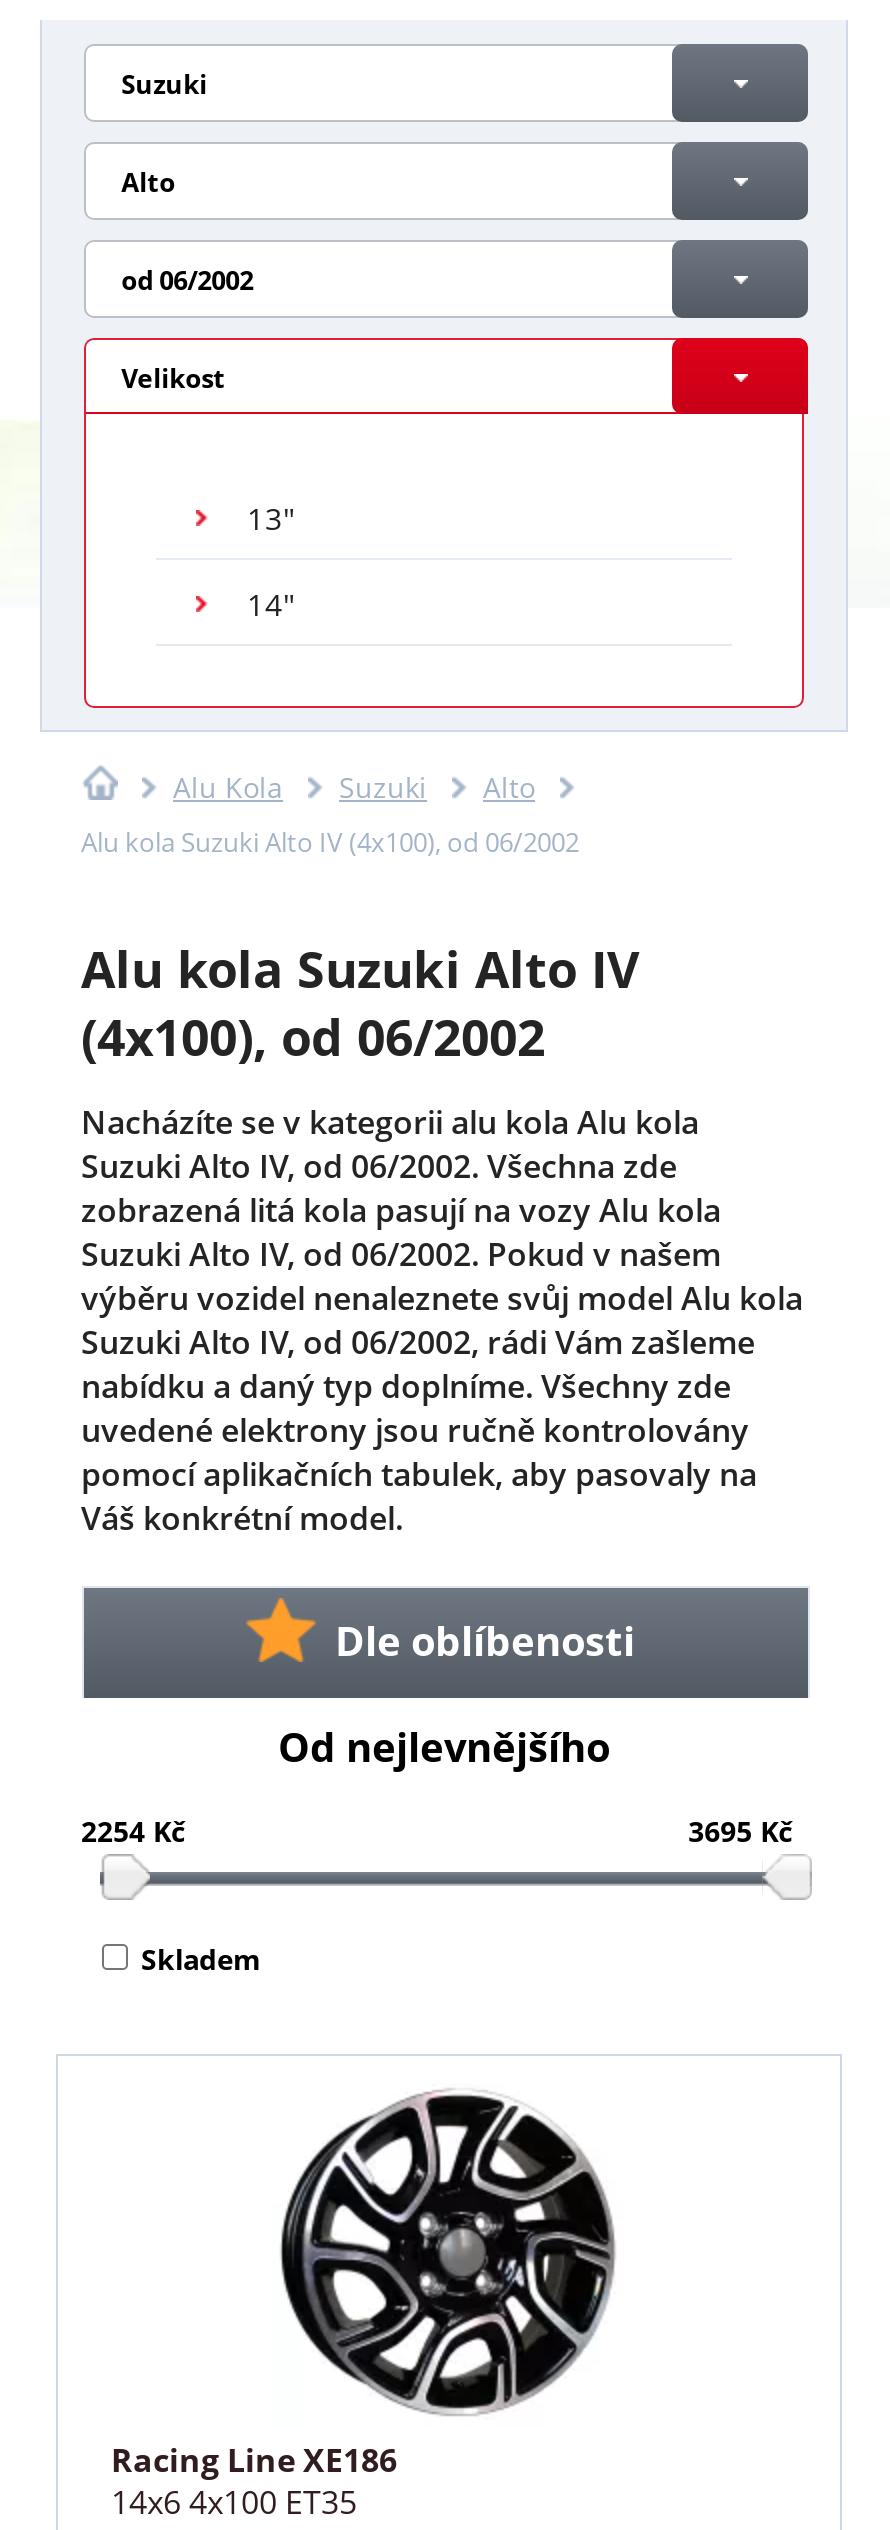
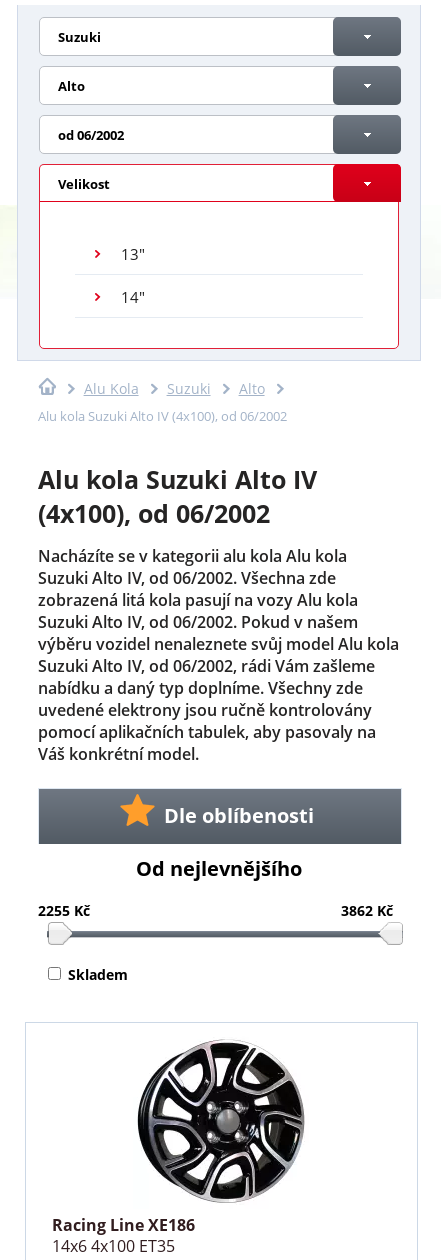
- 2254 Kč
+ 2255 Kč

- 3695 Kč
+ 3862 Kč
